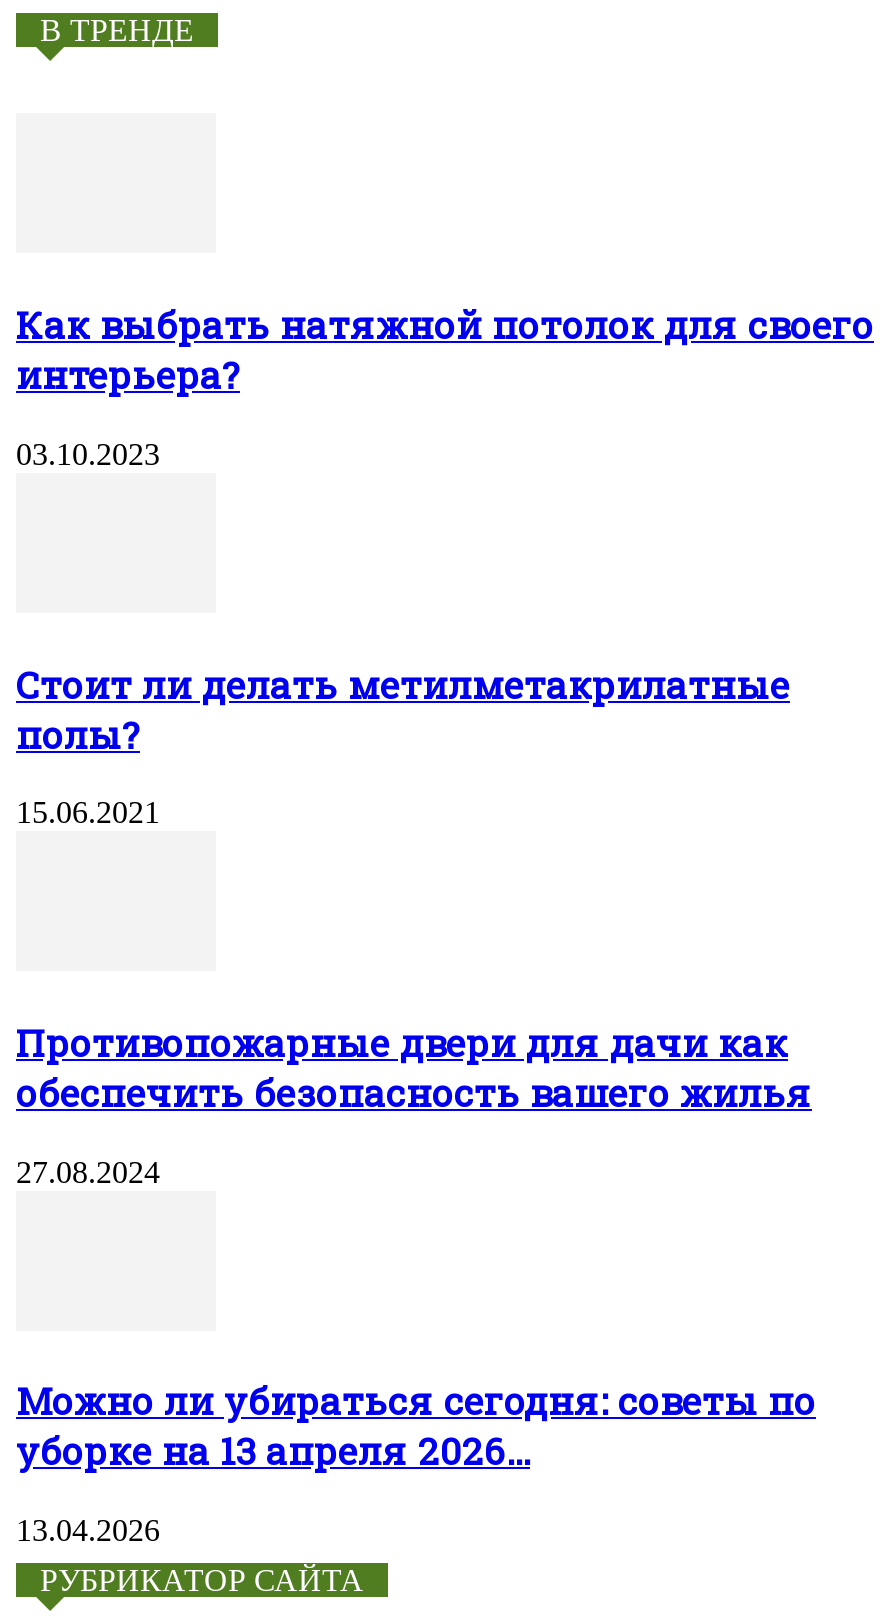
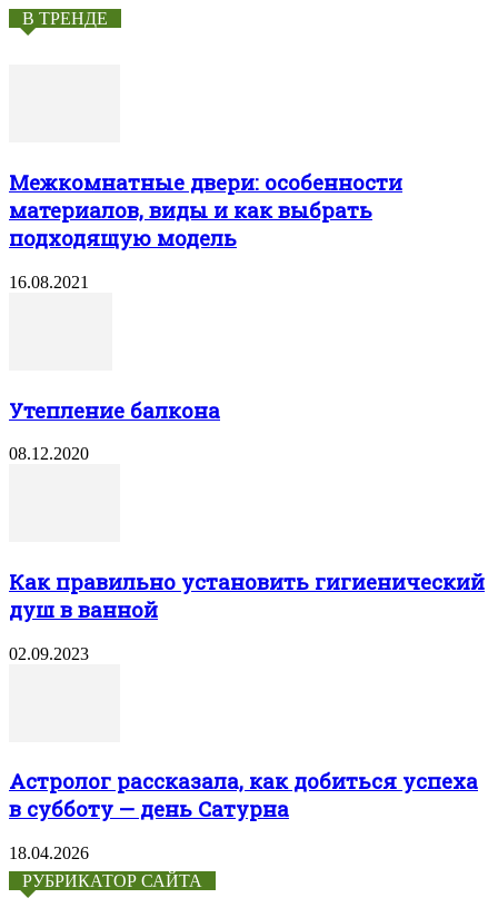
- Как выбрать натяжной потолок для своего
- интерьера?
+ Межкомнатные двери: особенности
+ материалов, виды и как выбрать
+ подходящую модель

- 03.10.2023
+ 16.08.2021

- Стоит ли делать метилметакрилатные
- полы?
+ Утепление балкона

- 15.06.2021
+ 08.12.2020

- Противопожарные двери для дачи как
- обеспечить безопасность вашего жилья
+ Как правильно установить гигиенический
+ душ в ванной

- 27.08.2024
+ 02.09.2023

- Можно ли убираться сегодня: советы по
- уборке на 13 апреля 2026...
+ Астролог рассказала, как добиться успеха
+ в субботу — день Сатурна

- 13.04.2026
+ 18.04.2026
